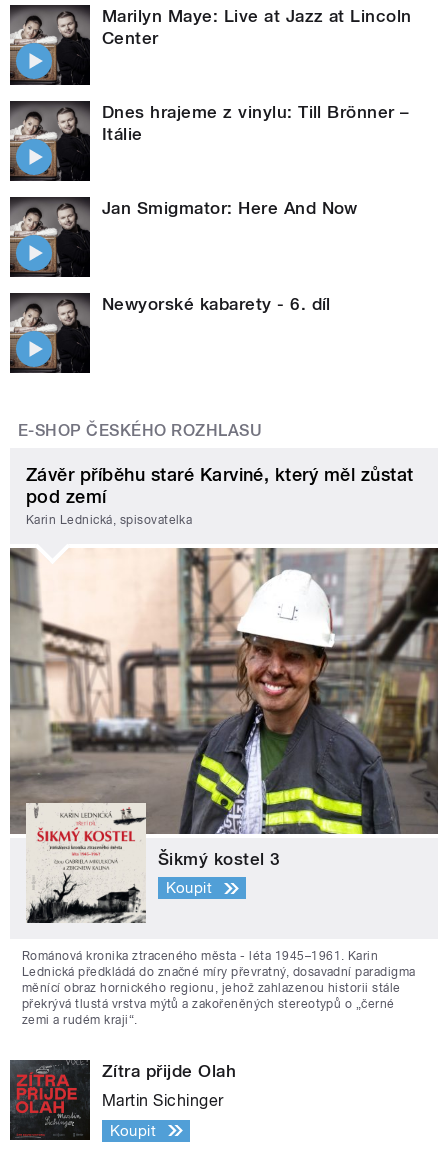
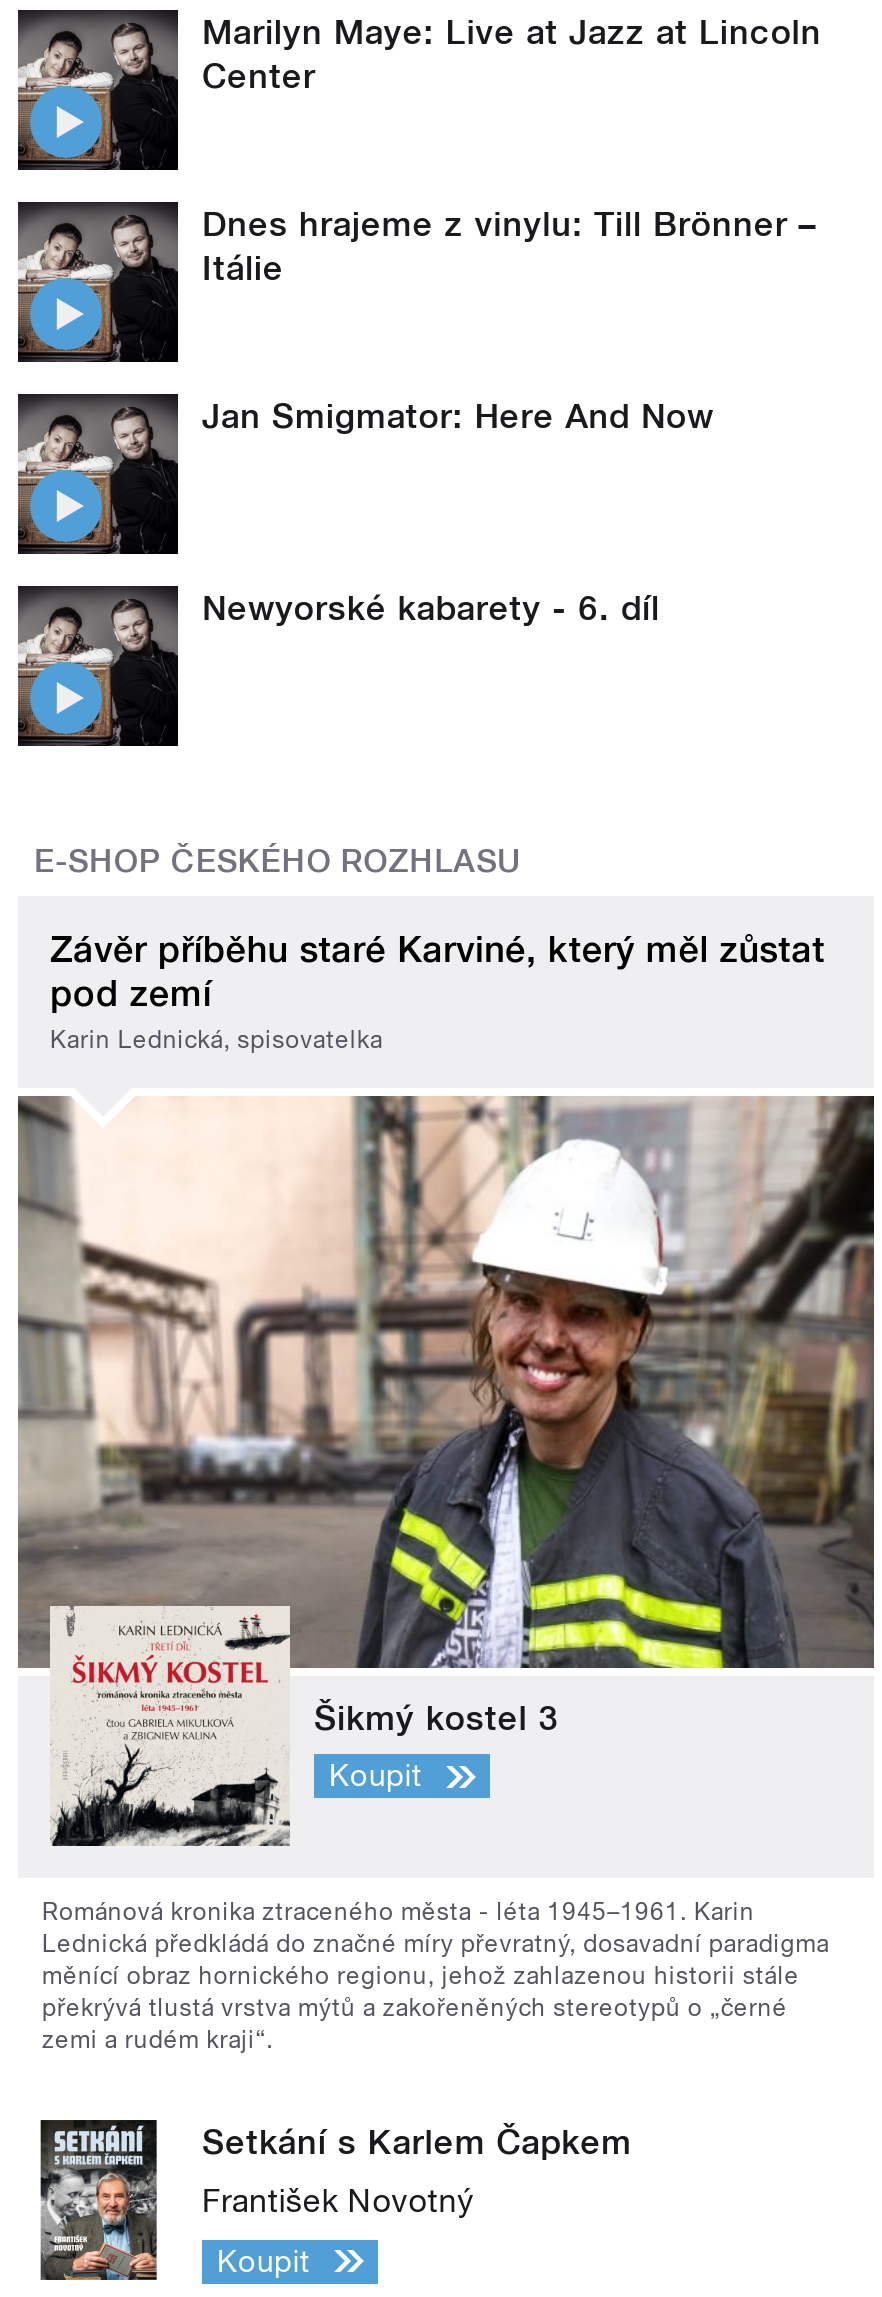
- [image]
- Zítra přijde Olah
+ [image]
+ Setkání s Karlem Čapkem

- Martin Sichinger
+ František Novotný
